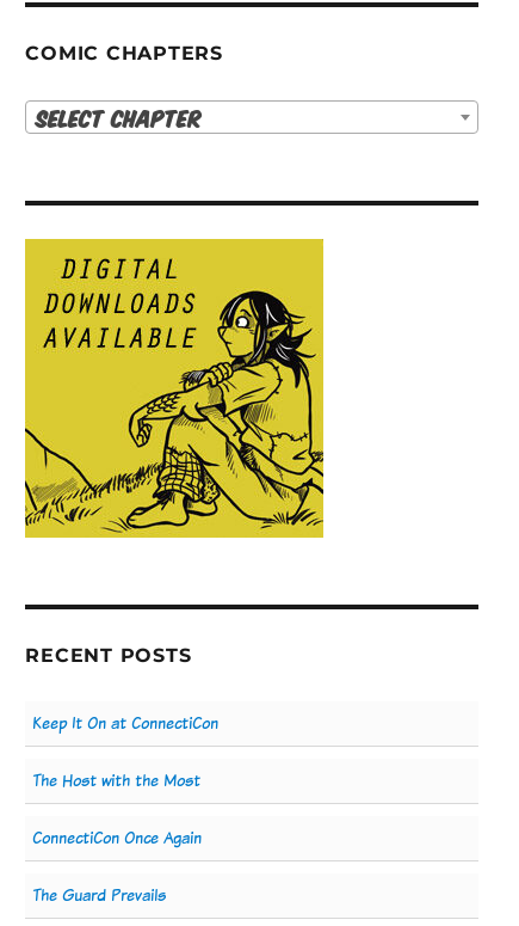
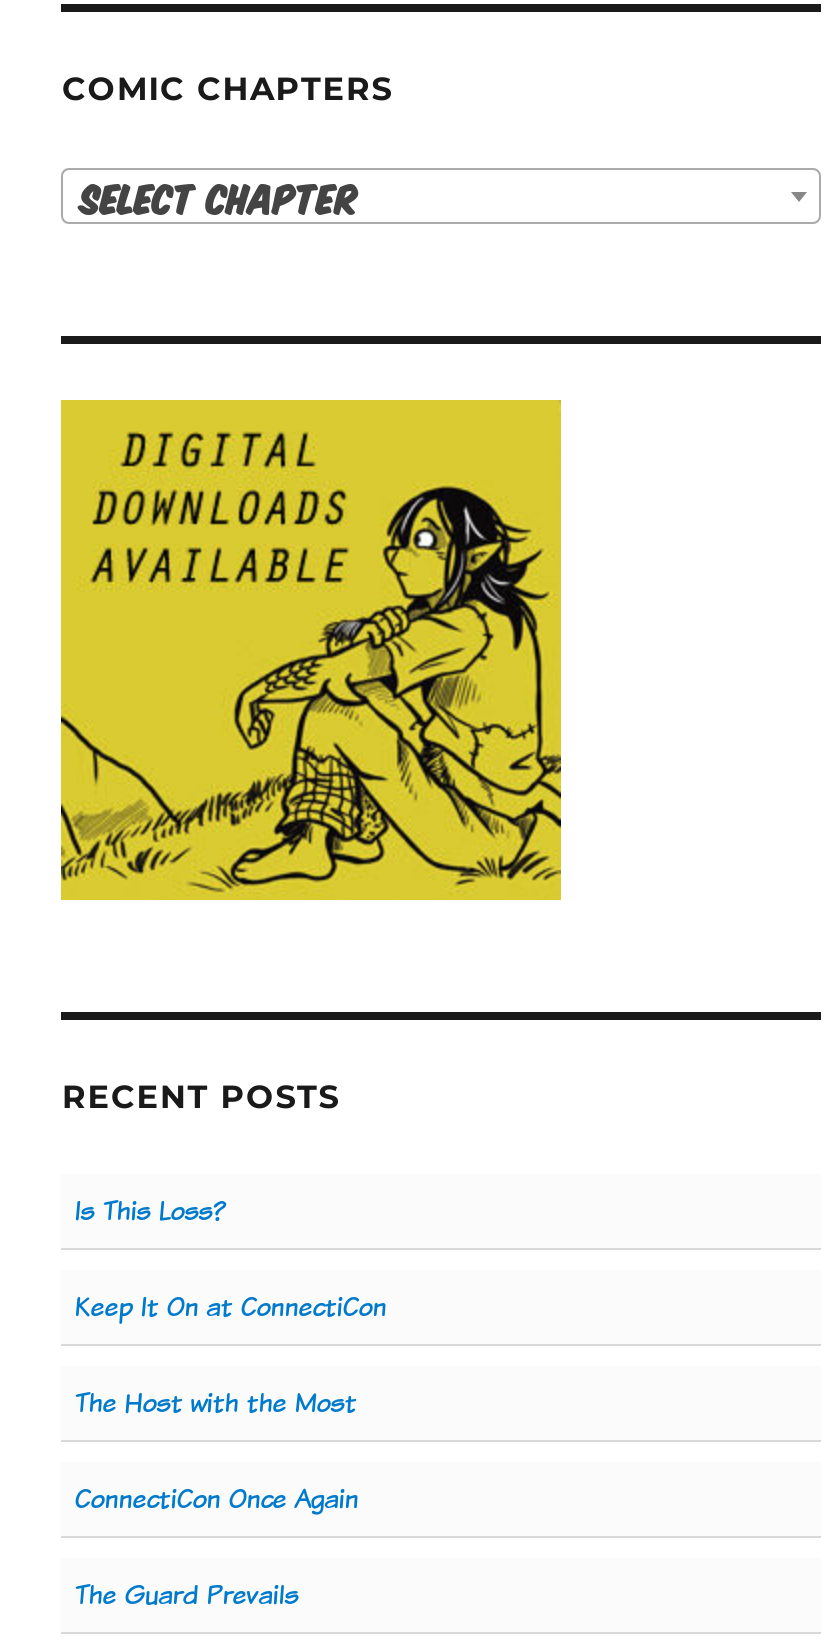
+ Is This Loss?
